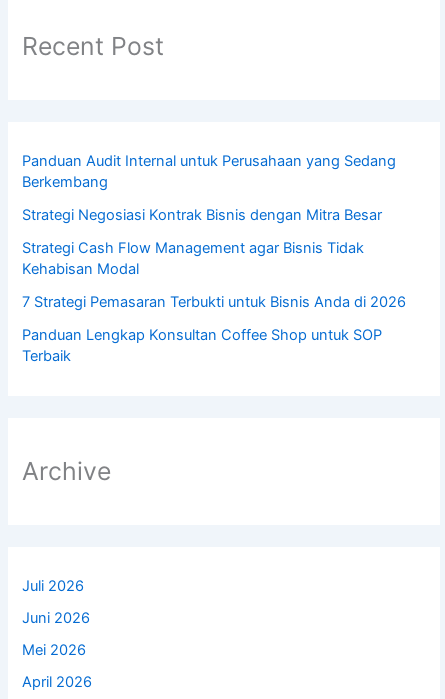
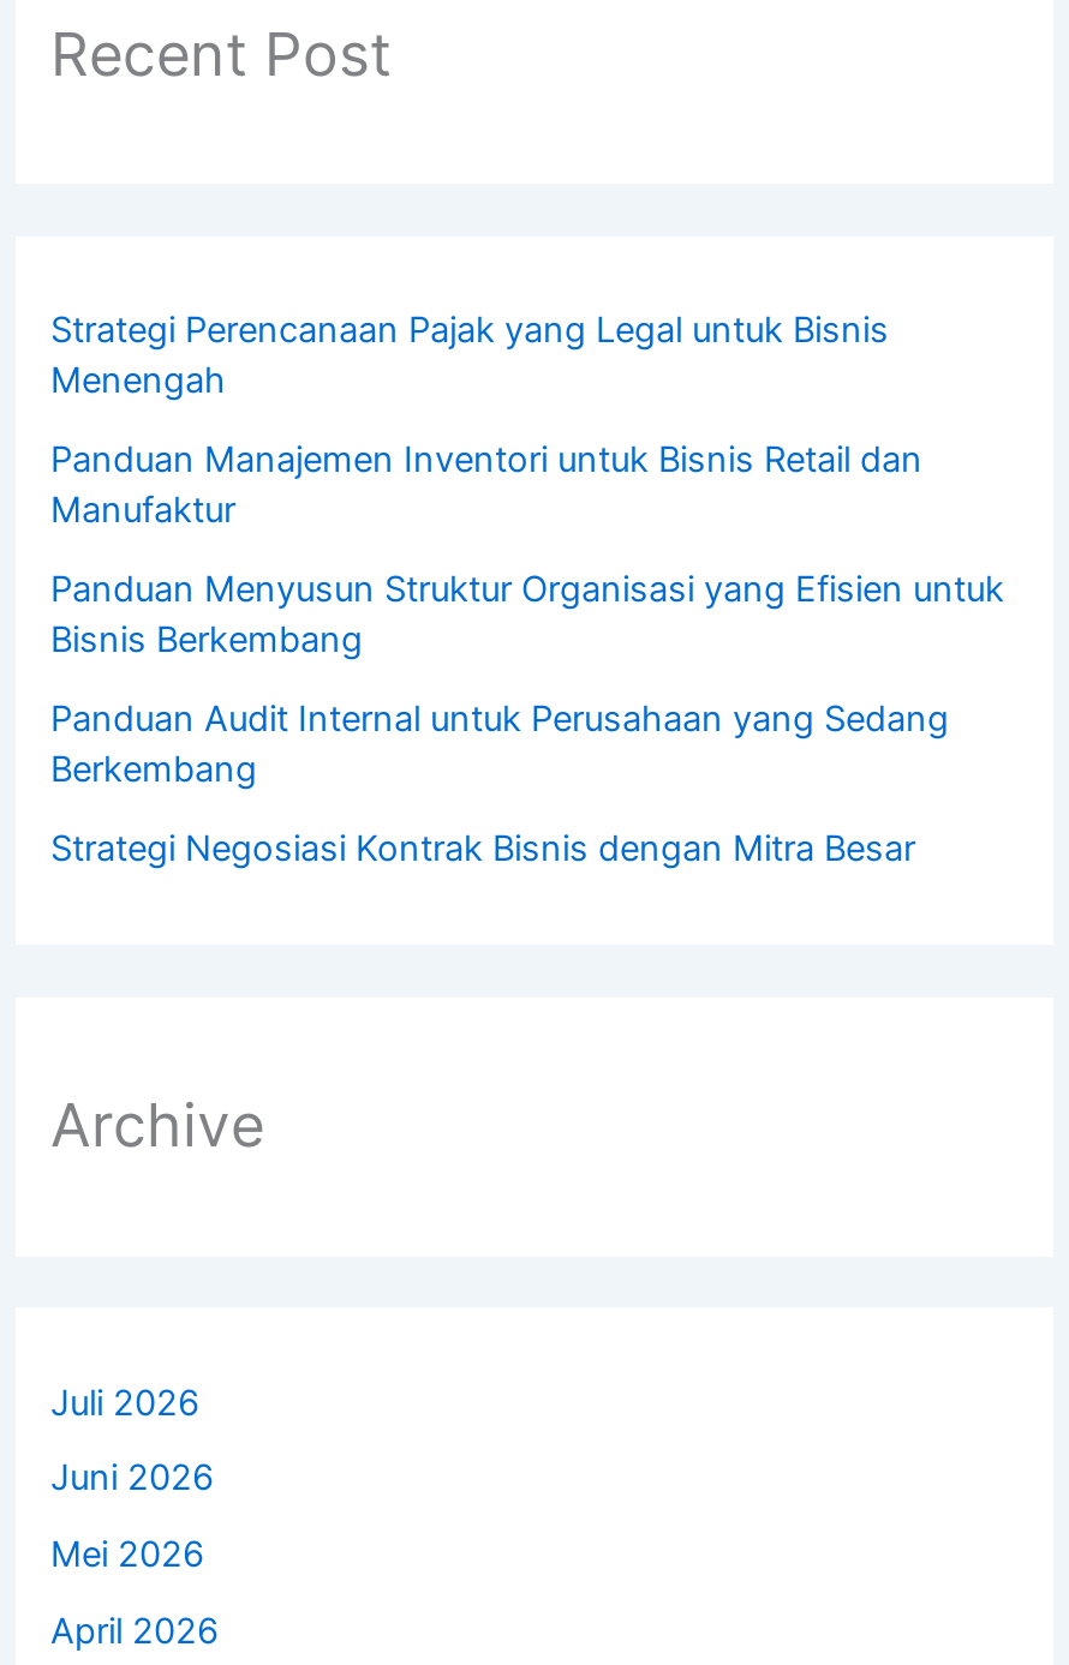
+ Strategi Perencanaan Pajak yang Legal untuk Bisnis
+ Menengah
+ Panduan Manajemen Inventori untuk Bisnis Retail dan
+ Manufaktur
+ Panduan Menyusun Struktur Organisasi yang Efisien untuk
+ Bisnis Berkembang

moved down: Panduan Audit Internal untuk Perusahaan yang Sedang | Berkembang | Strategi Negosiasi Kontrak Bisnis dengan Mitra Besar

- Strategi Cash Flow Management agar Bisnis Tidak
- Kehabisan Modal
- 7 Strategi Pemasaran Terbukti untuk Bisnis Anda di 2026
- Panduan Lengkap Konsultan Coffee Shop untuk SOP
- Terbaik
